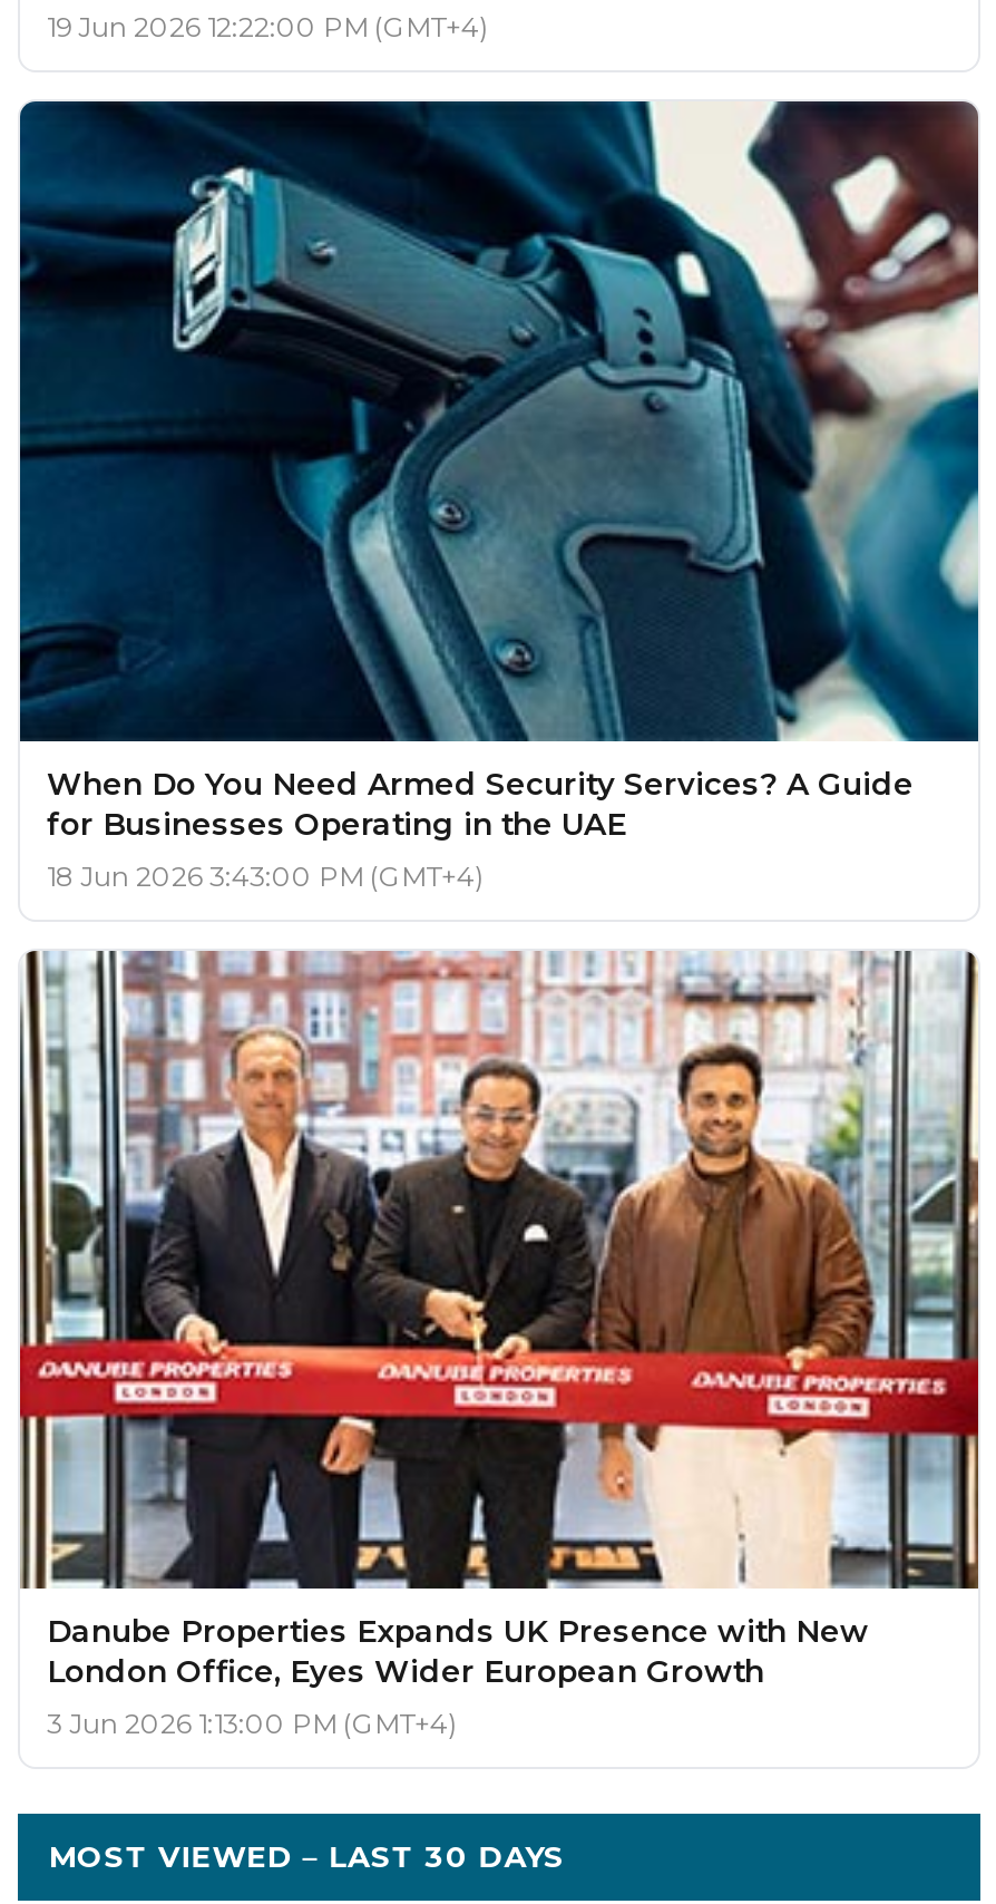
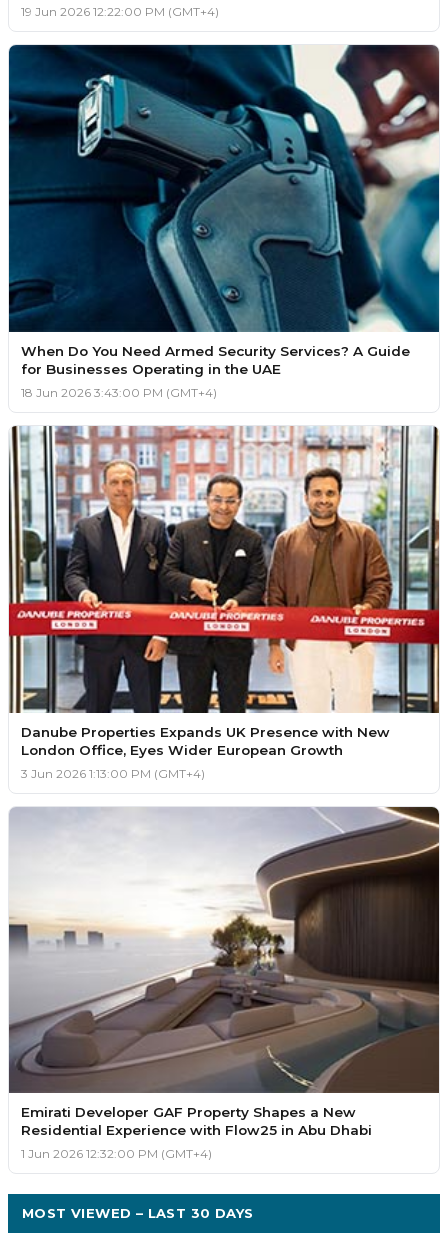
+ [image]
+ Emirati Developer GAF Property Shapes a New
+ Residential Experience with Flow25 in Abu Dhabi
+ 1 Jun 2026 12:32:00 PM (GMT+4)
